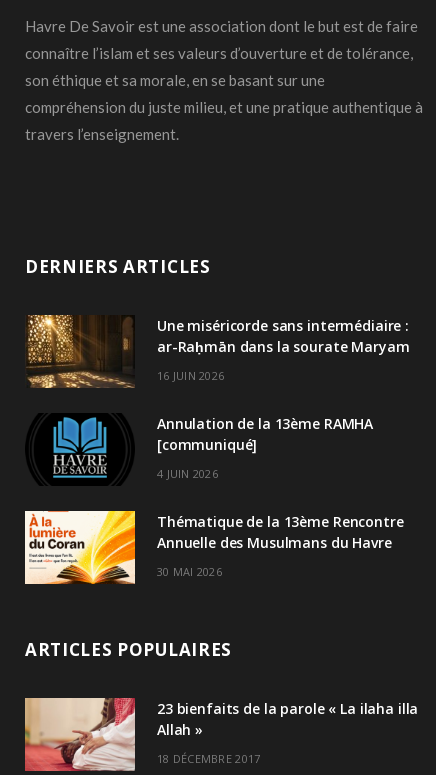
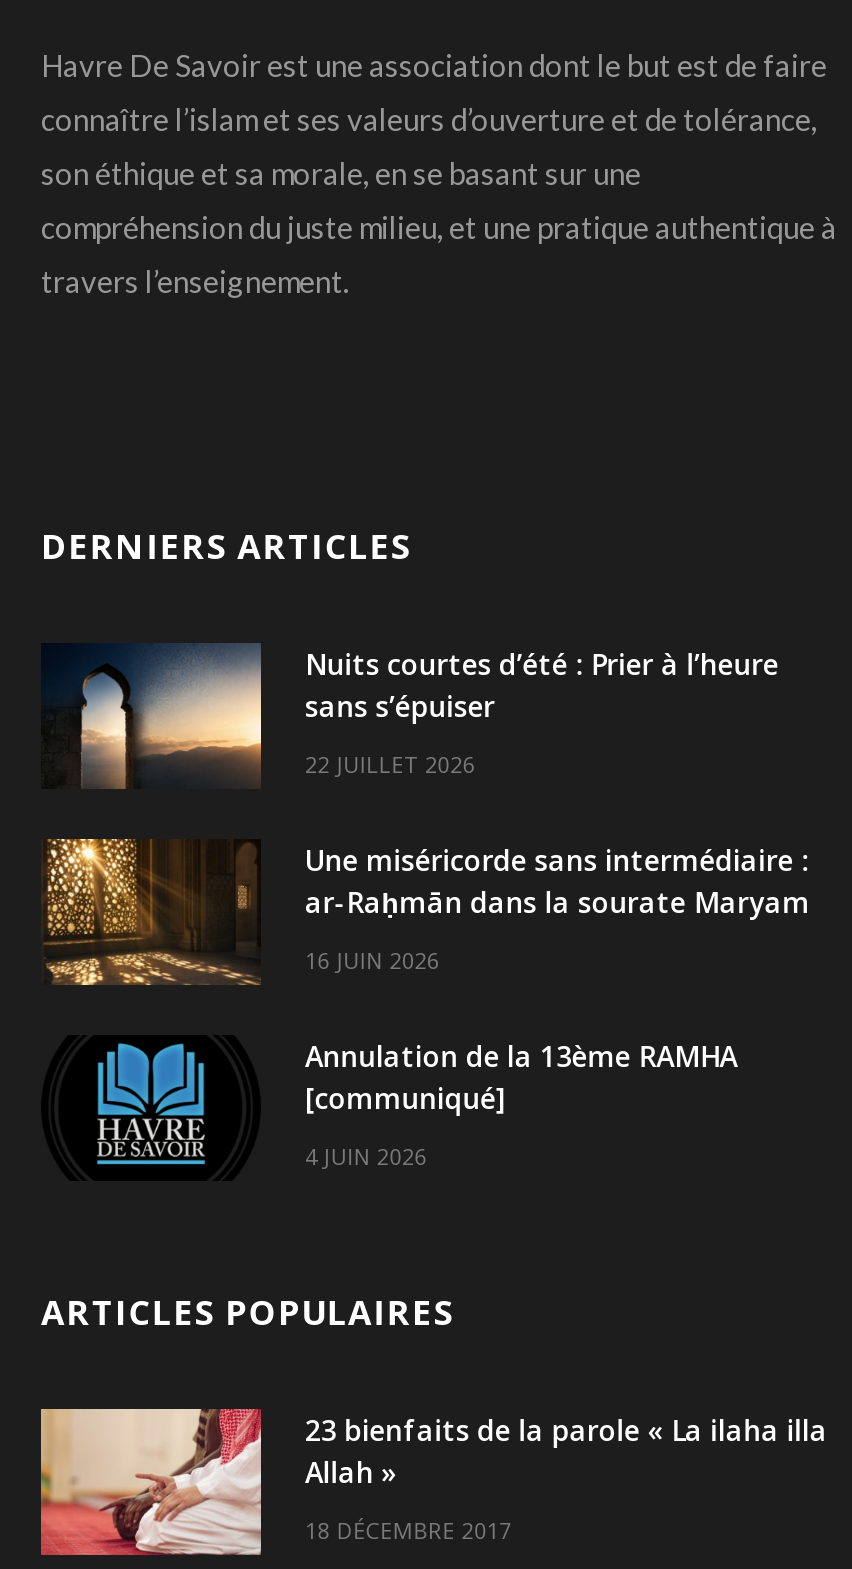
+ [image]
+ Nuits courtes d’été : Prier à l’heure
+ sans s’épuiser
+ 22 JUILLET 2026

moved down: [image] | Une miséricorde sans intermédiaire : | ar-Raḥmān dans la sourate Maryam | 16 JUIN 2026 | Annulation de la 13ème RAMHA | [communiqué] | 4 JUIN 2026

- [image]
- Thématique de la 13ème Rencontre
- Annuelle des Musulmans du Havre
- 30 MAI 2026
